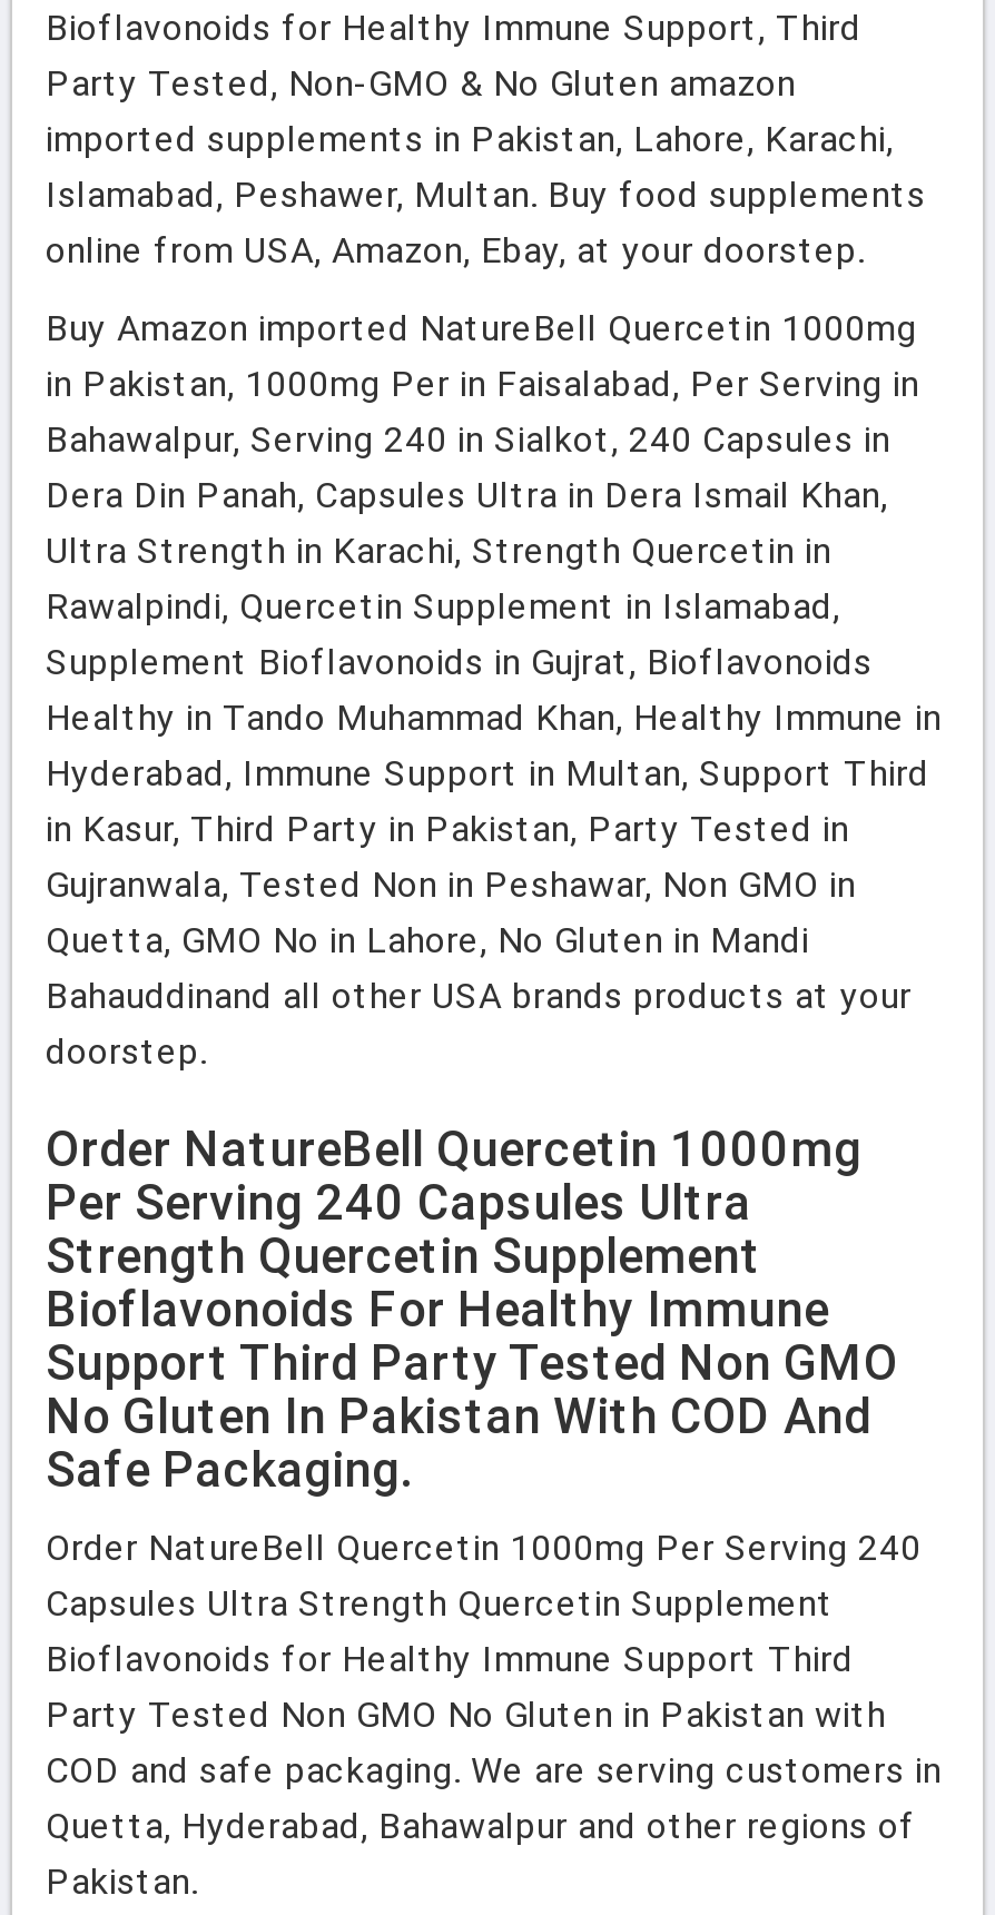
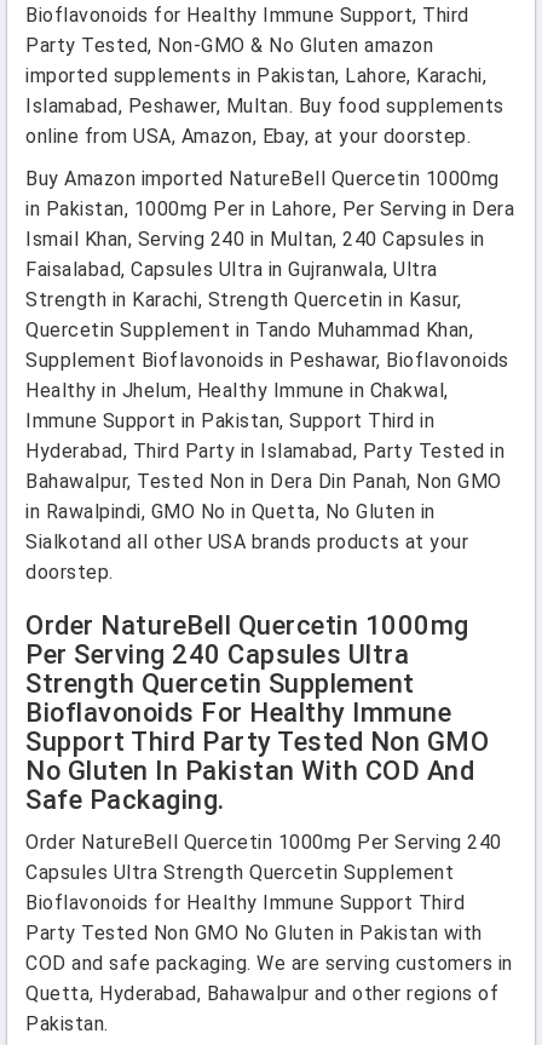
- in Pakistan, 1000mg Per in Faisalabad, Per Serving in
- Bahawalpur, Serving 240 in Sialkot, 240 Capsules in
- Dera Din Panah, Capsules Ultra in Dera Ismail Khan,
- Ultra Strength in Karachi, Strength Quercetin in
- Rawalpindi, Quercetin Supplement in Islamabad,
- Supplement Bioflavonoids in Gujrat, Bioflavonoids
- Healthy in Tando Muhammad Khan, Healthy Immune in
- Hyderabad, Immune Support in Multan, Support Third
- in Kasur, Third Party in Pakistan, Party Tested in
- Gujranwala, Tested Non in Peshawar, Non GMO in
- Quetta, GMO No in Lahore, No Gluten in Mandi
- Bahauddinand all other USA brands products at your
+ in Pakistan, 1000mg Per in Lahore, Per Serving in Dera
+ Ismail Khan, Serving 240 in Multan, 240 Capsules in
+ Faisalabad, Capsules Ultra in Gujranwala, Ultra
+ Strength in Karachi, Strength Quercetin in Kasur,
+ Quercetin Supplement in Tando Muhammad Khan,
+ Supplement Bioflavonoids in Peshawar, Bioflavonoids
+ Healthy in Jhelum, Healthy Immune in Chakwal,
+ Immune Support in Pakistan, Support Third in
+ Hyderabad, Third Party in Islamabad, Party Tested in
+ Bahawalpur, Tested Non in Dera Din Panah, Non GMO
+ in Rawalpindi, GMO No in Quetta, No Gluten in
+ Sialkotand all other USA brands products at your
